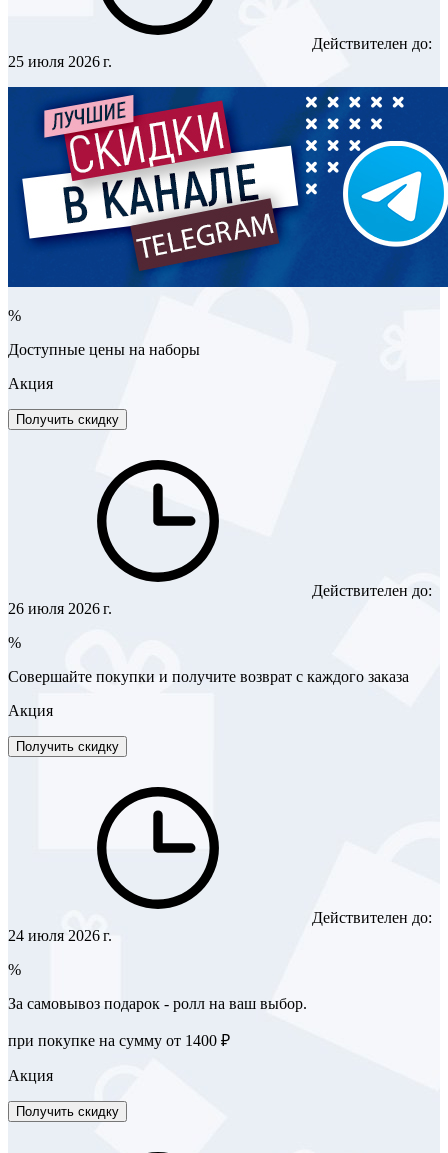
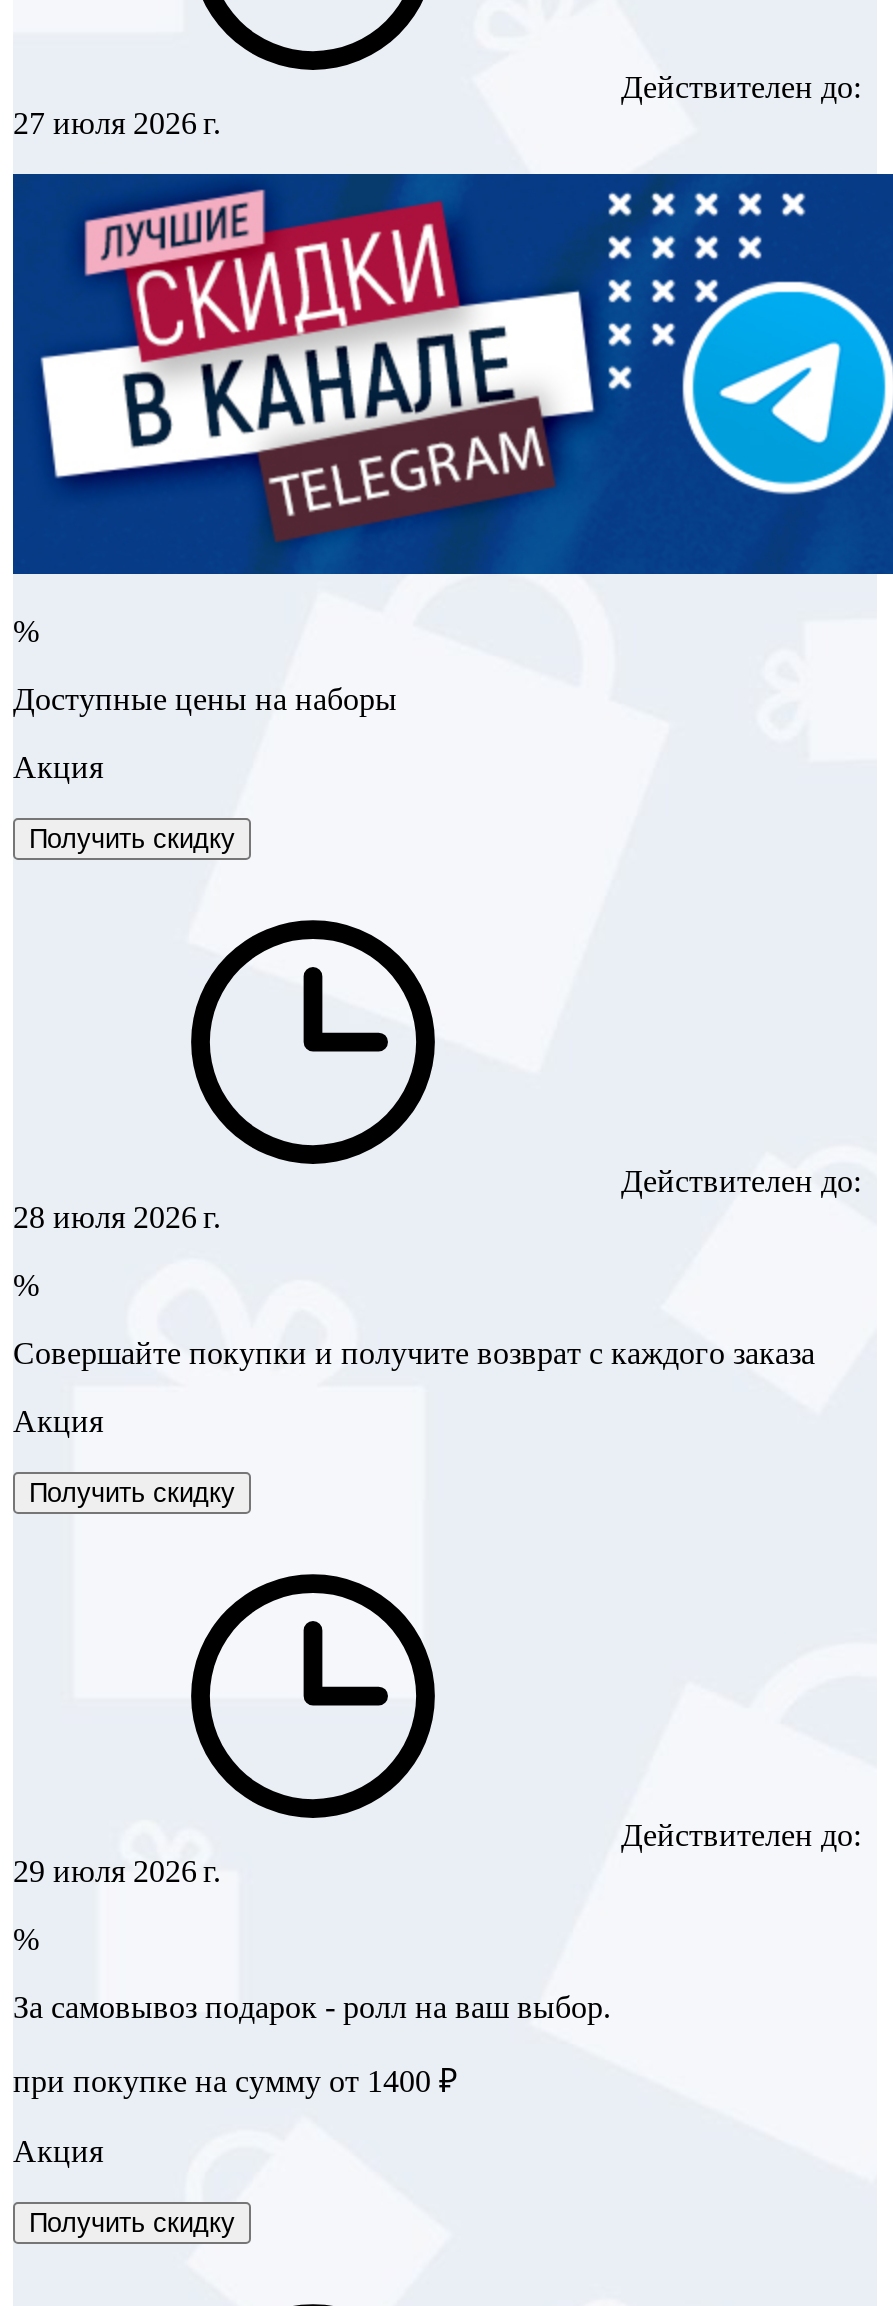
- 25 июля 2026 г.
+ 27 июля 2026 г.

- 26 июля 2026 г.
+ 28 июля 2026 г.

- 24 июля 2026 г.
+ 29 июля 2026 г.
